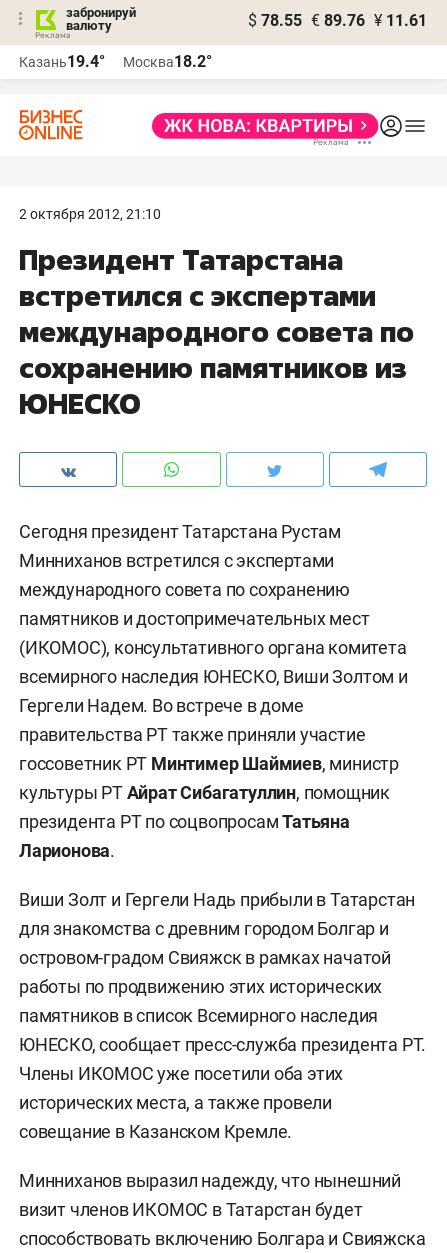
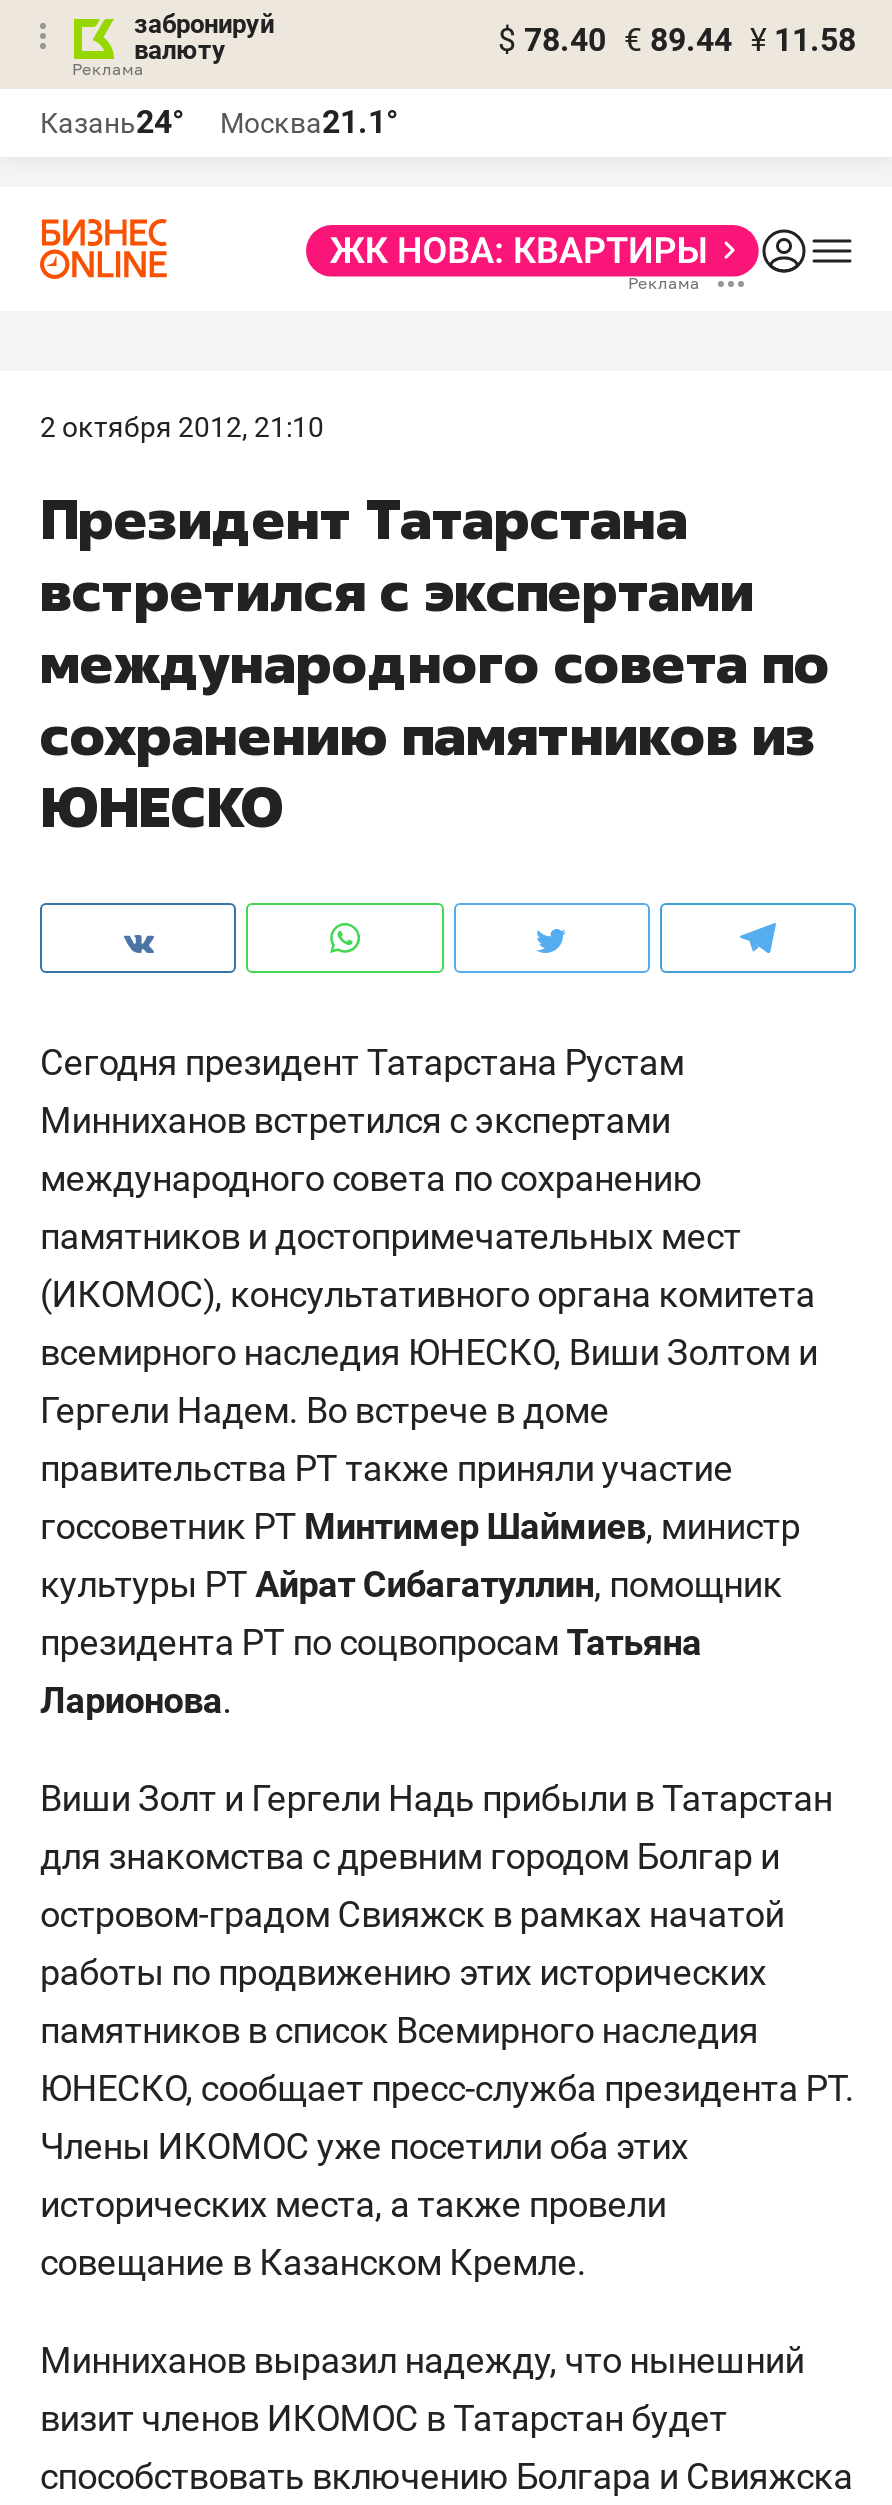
- $ 78.55 € 89.76 ¥ 11.61
+ $ 78.40 € 89.44 ¥ 11.58

- Казань19.4°
+ Казань24°

- Москва18.2°
+ Москва21.1°
